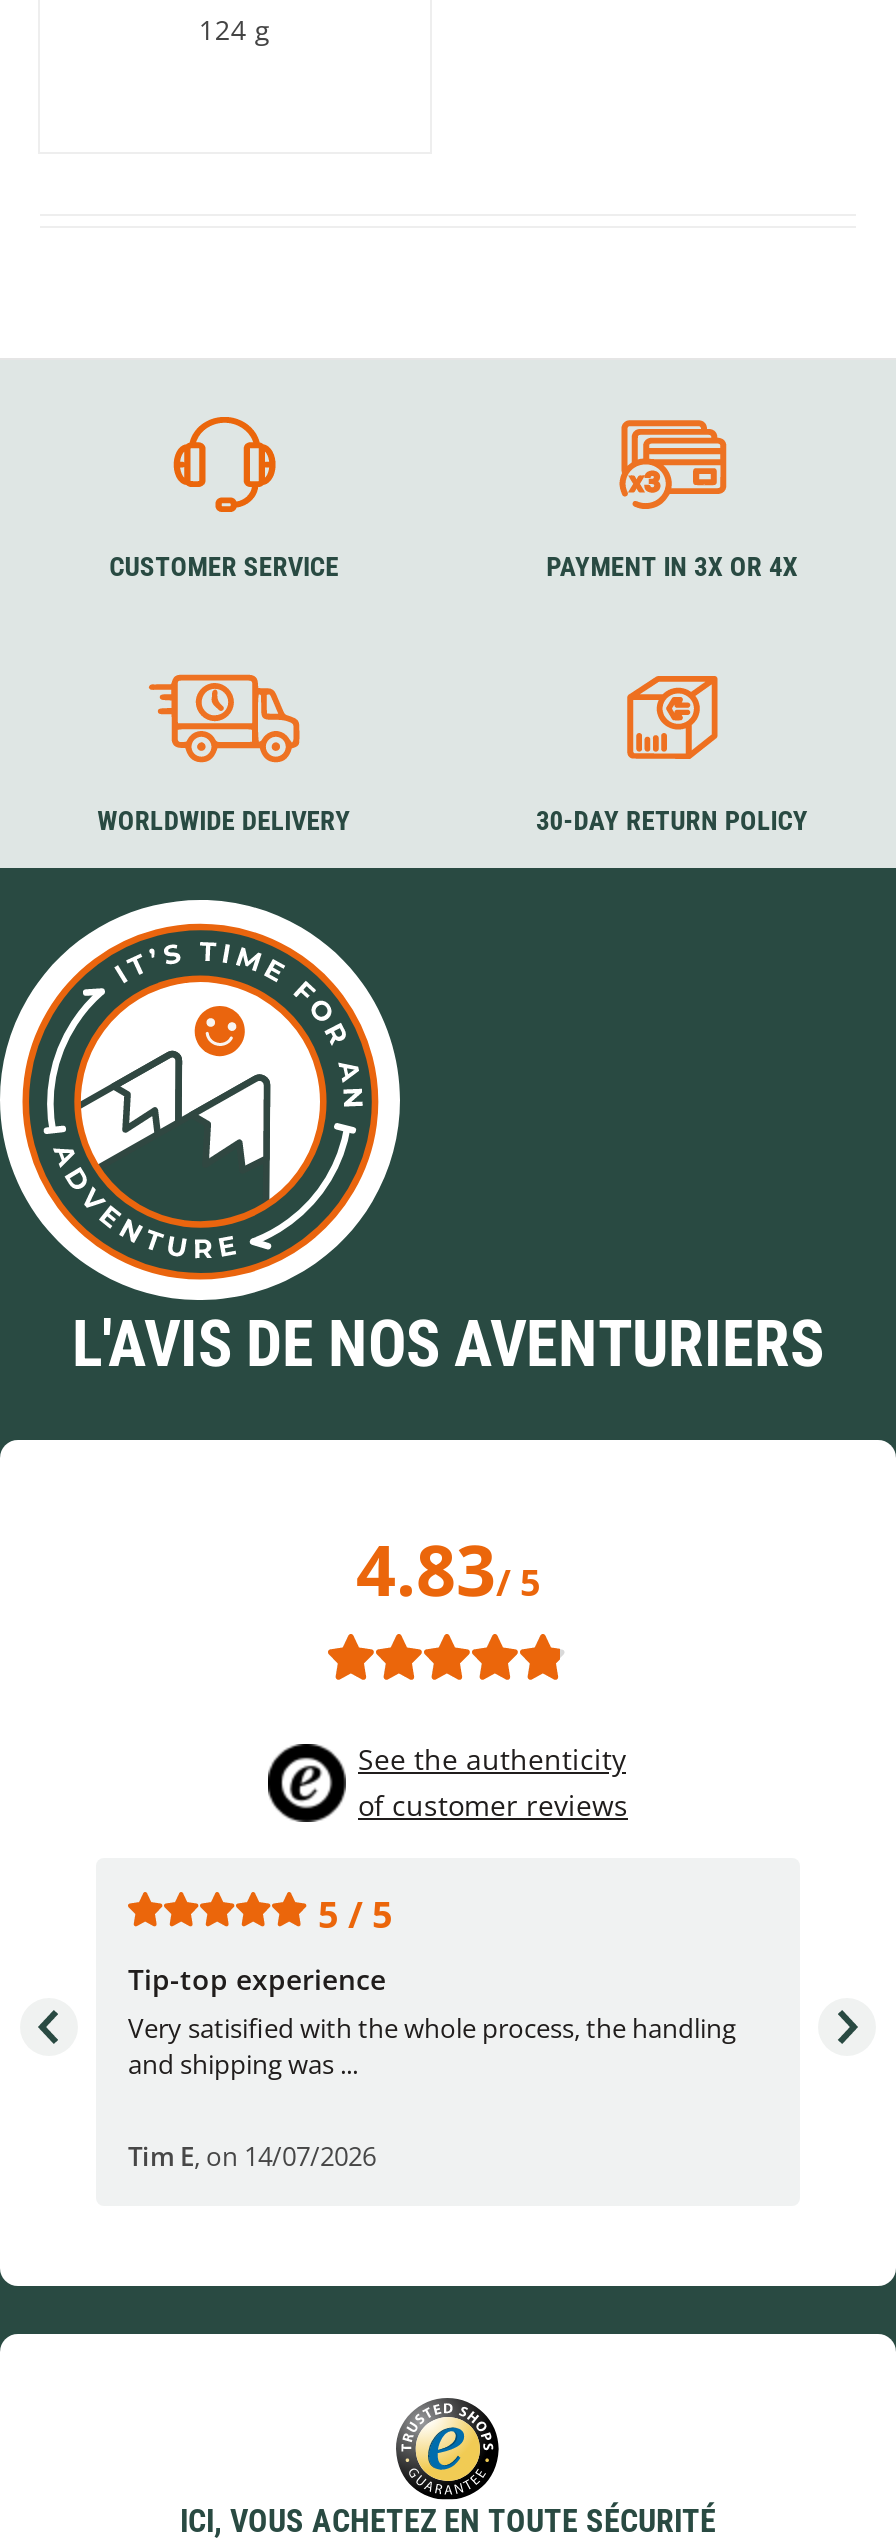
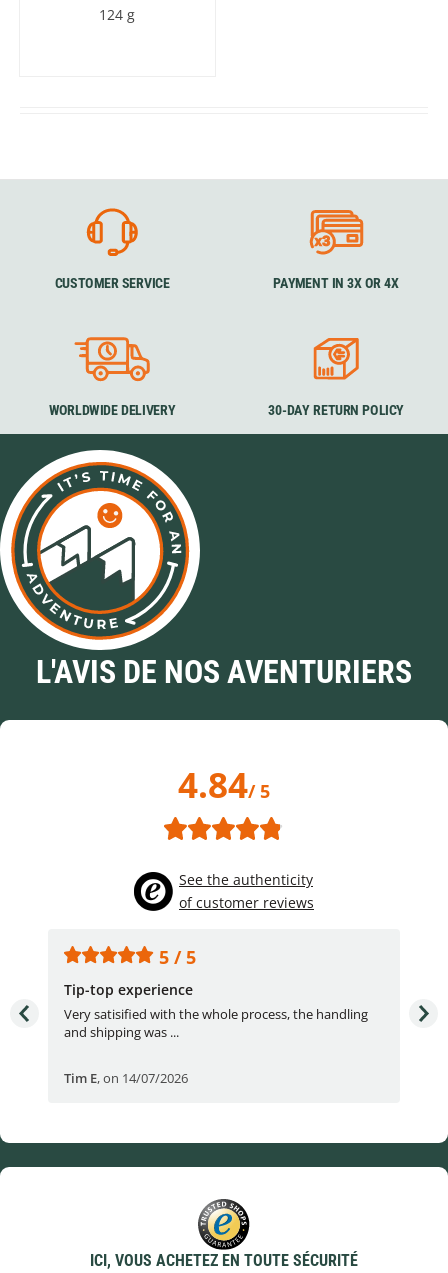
- 4.83/ 5
+ 4.84/ 5
